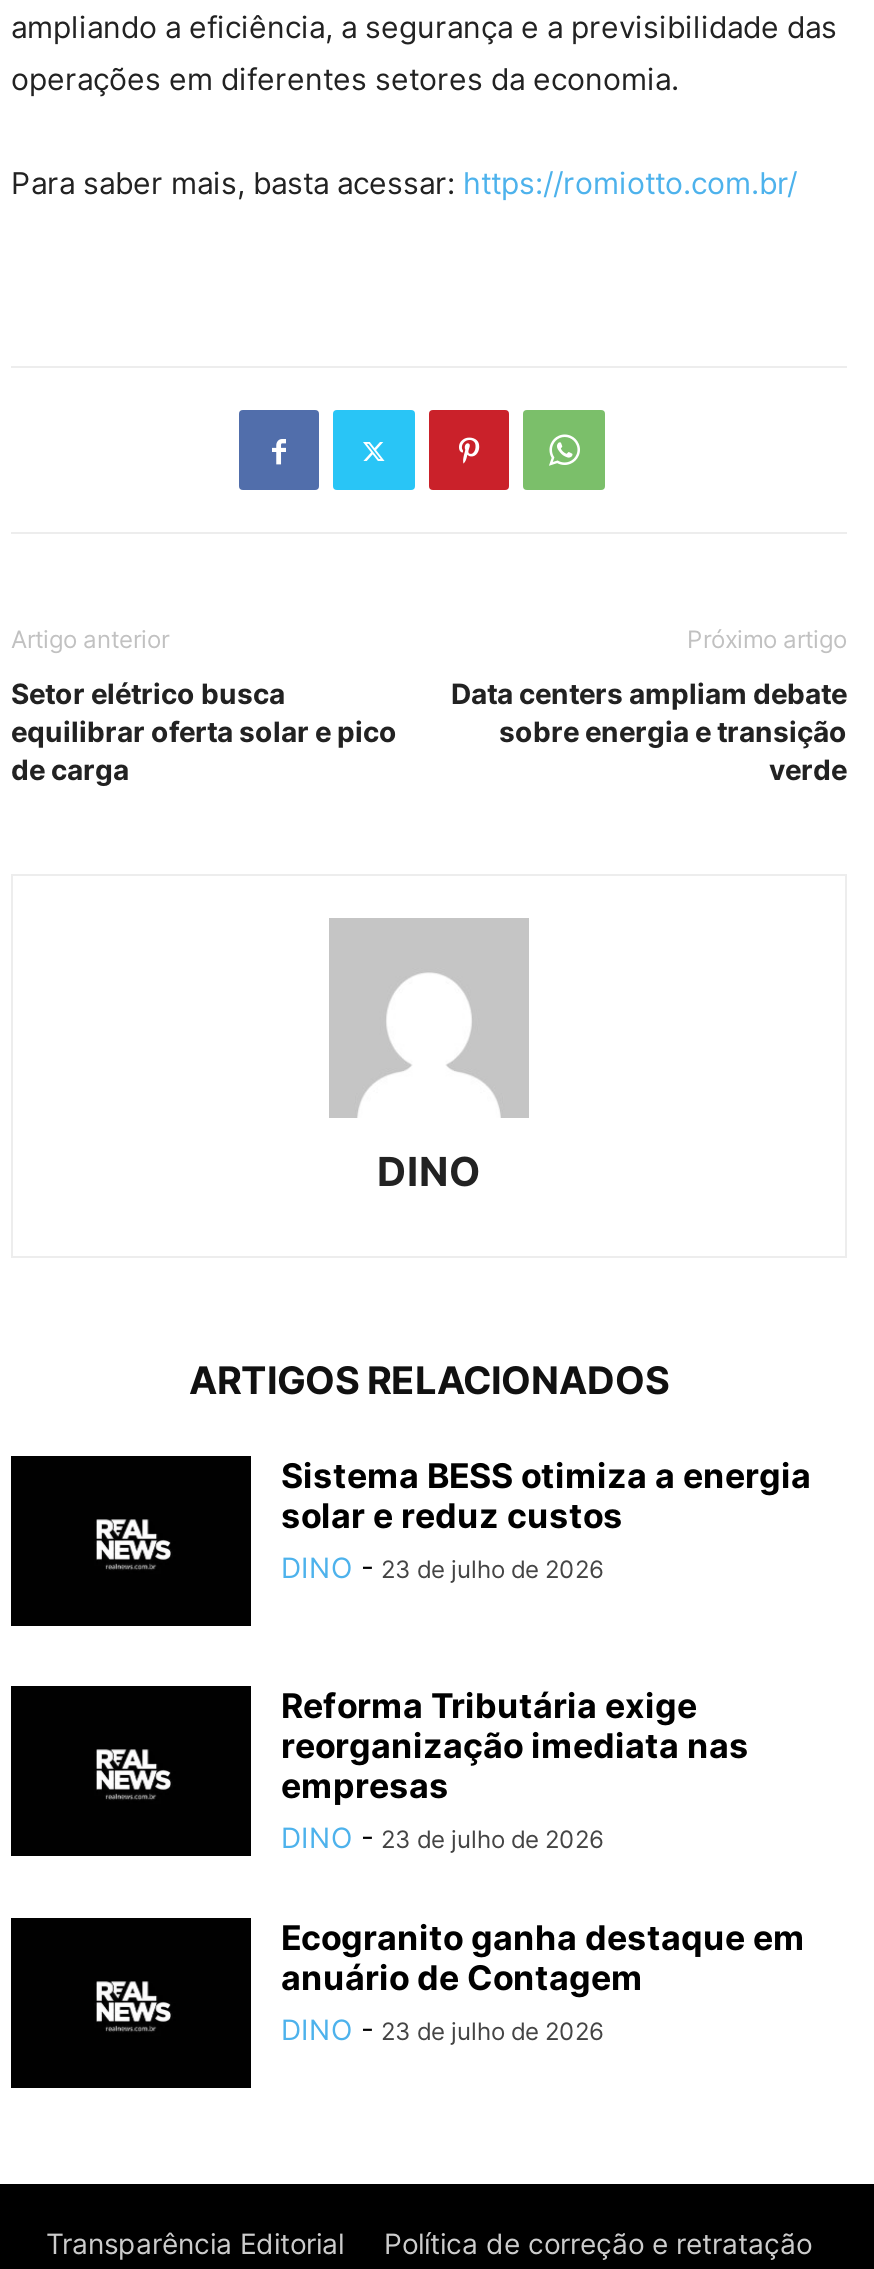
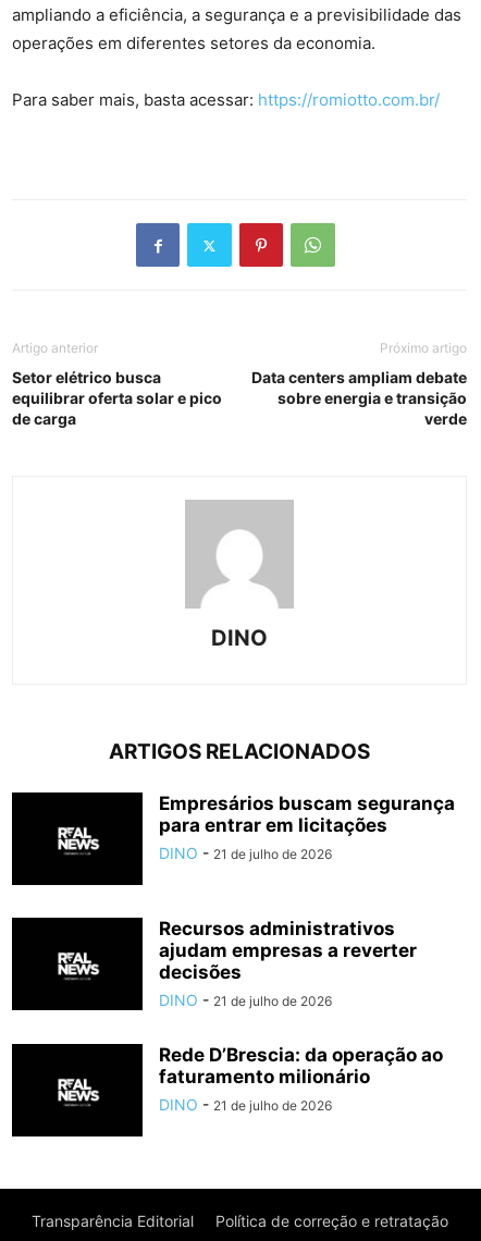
- Sistema BESS otimiza a energia
- solar e reduz custos
- DINO - 23 de julho de 2026
+ Empresários buscam segurança
+ para entrar em licitações
+ DINO - 21 de julho de 2026

- Reforma Tributária exige
- reorganização imediata nas
- empresas
- DINO - 23 de julho de 2026
+ Recursos administrativos
+ ajudam empresas a reverter
+ decisões
+ DINO - 21 de julho de 2026

- Ecogranito ganha destaque em
- anuário de Contagem
- DINO - 23 de julho de 2026
+ Rede D’Brescia: da operação ao
+ faturamento milionário
+ DINO - 21 de julho de 2026
